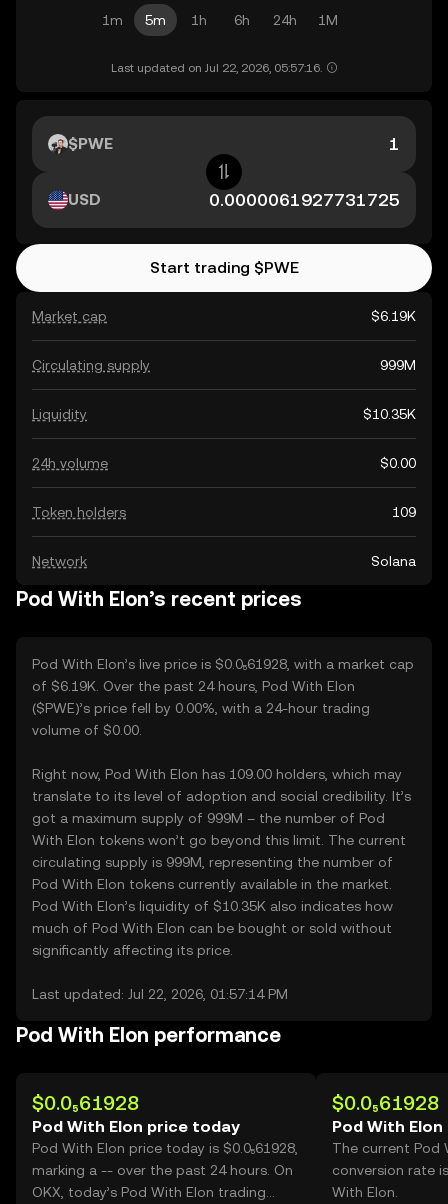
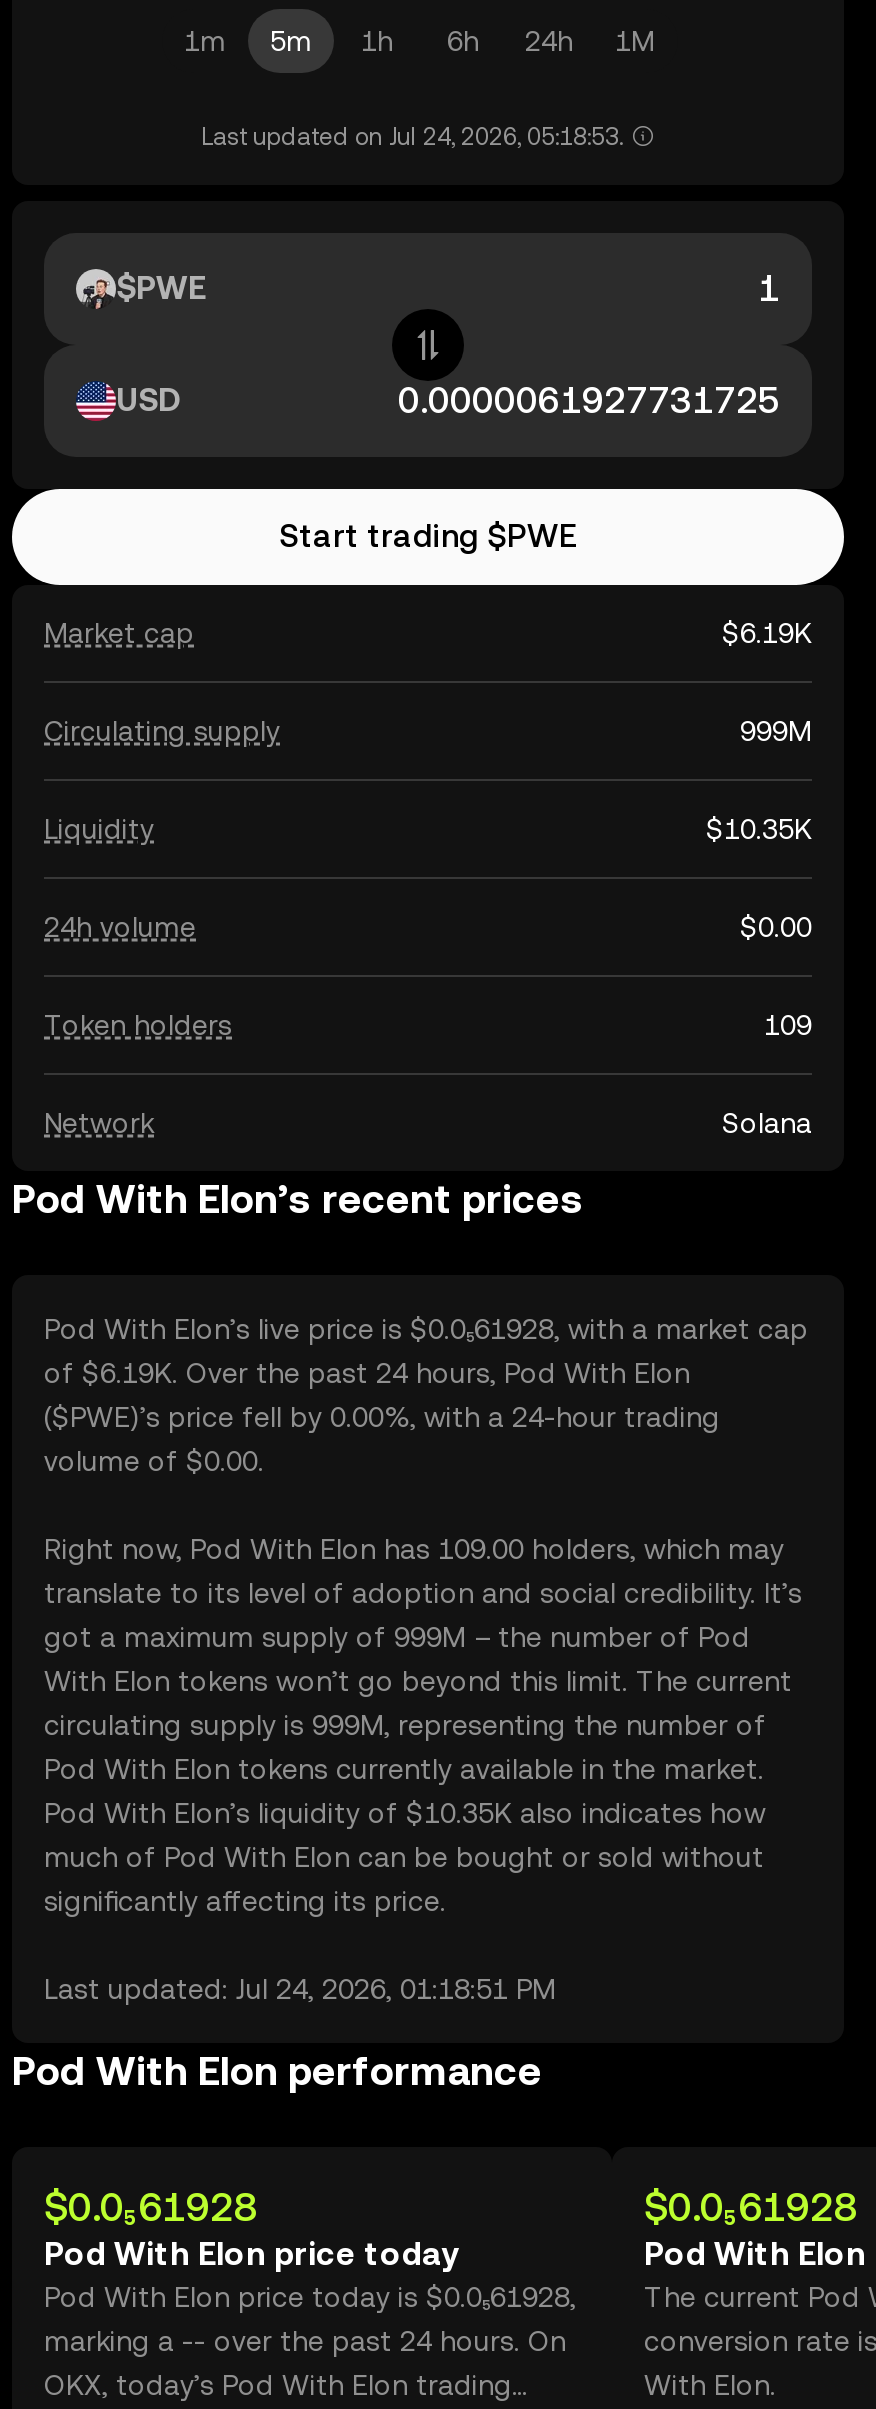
- Last updated on Jul 22, 2026, 05:57:16.
+ Last updated on Jul 24, 2026, 05:18:53.

- Last updated: Jul 22, 2026, 01:57:14 PM
+ Last updated: Jul 24, 2026, 01:18:51 PM
